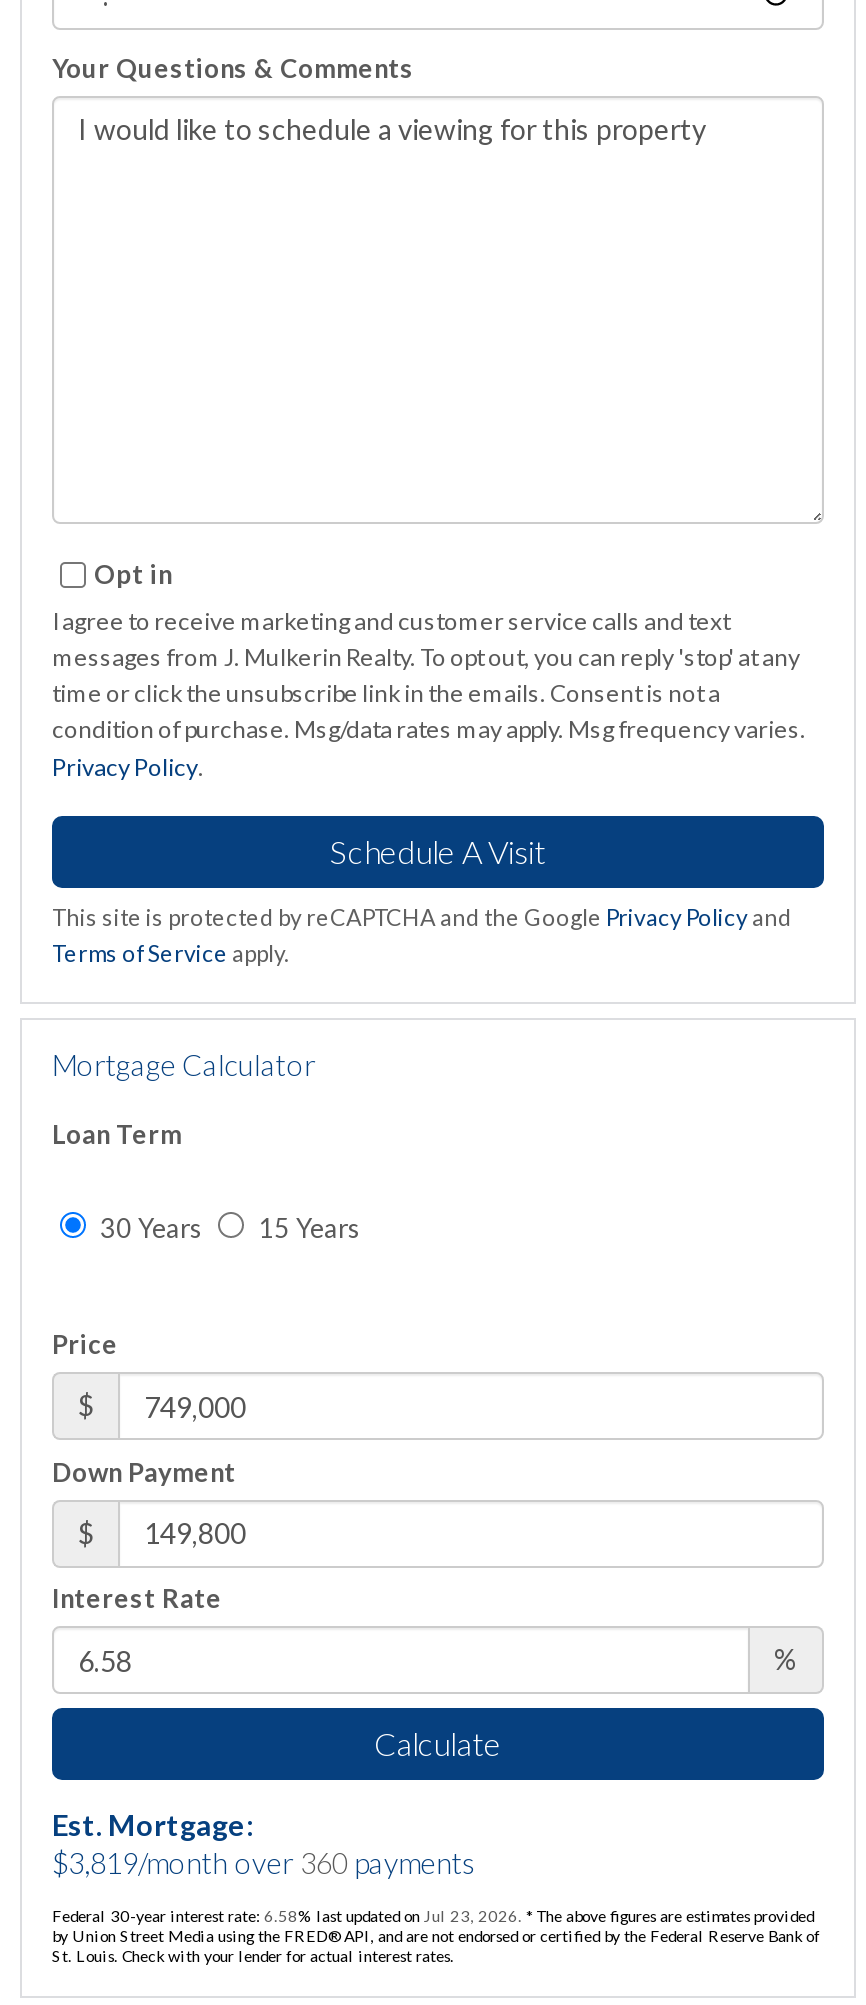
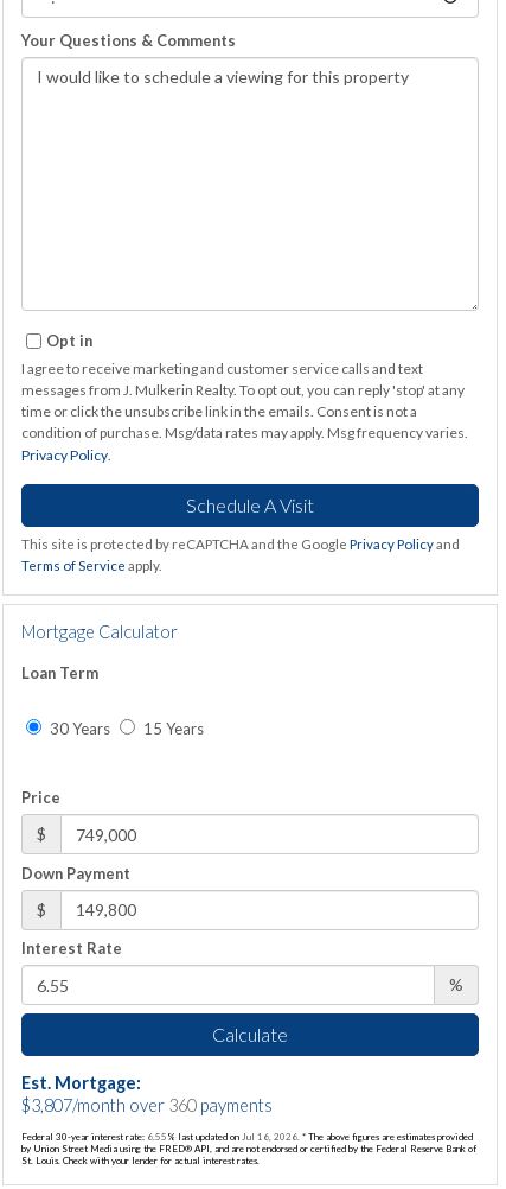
- $3,819/month over 360 payments
+ $3,807/month over 360 payments

- Federal 30-year interest rate: 6.58% last updated on Jul 23, 2026. * The above figures are estimates provided
+ Federal 30-year interest rate: 6.55% last updated on Jul 16, 2026. * The above figures are estimates provided
